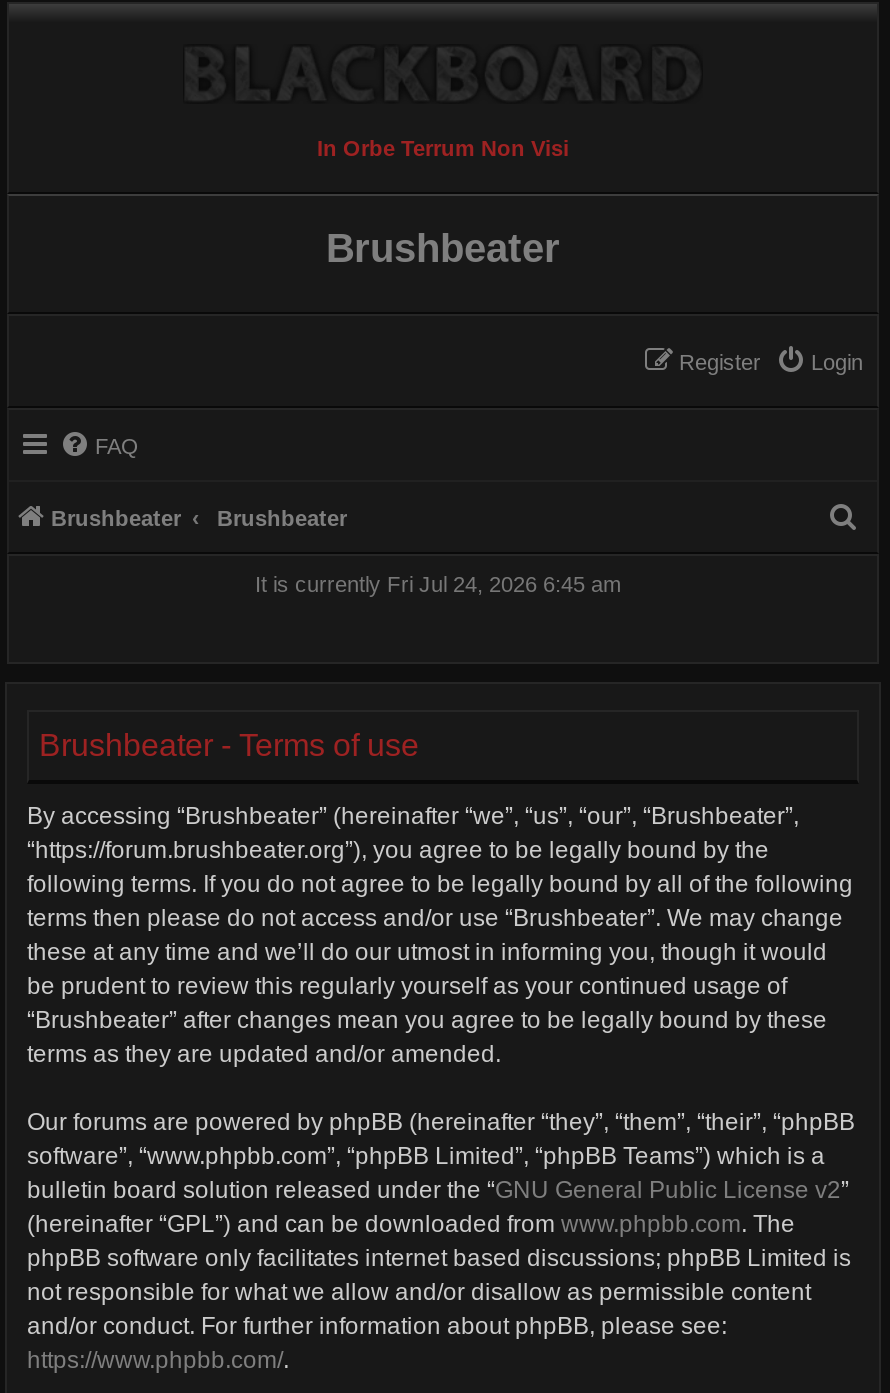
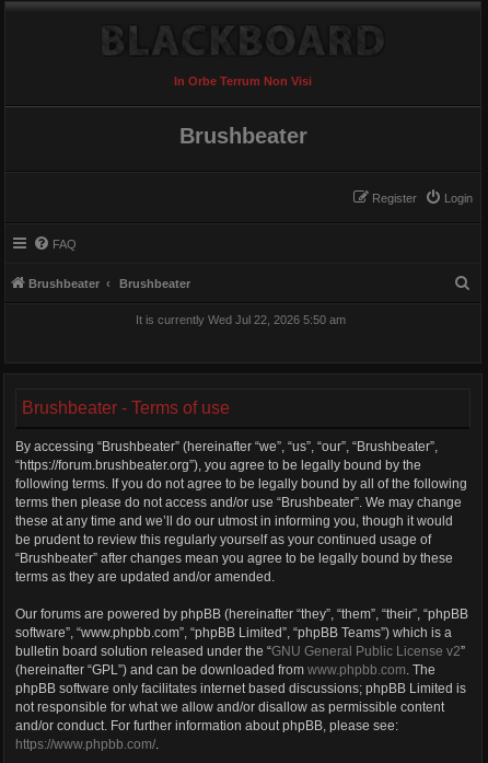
- It is currently Fri Jul 24, 2026 6:45 am
+ It is currently Wed Jul 22, 2026 5:50 am
